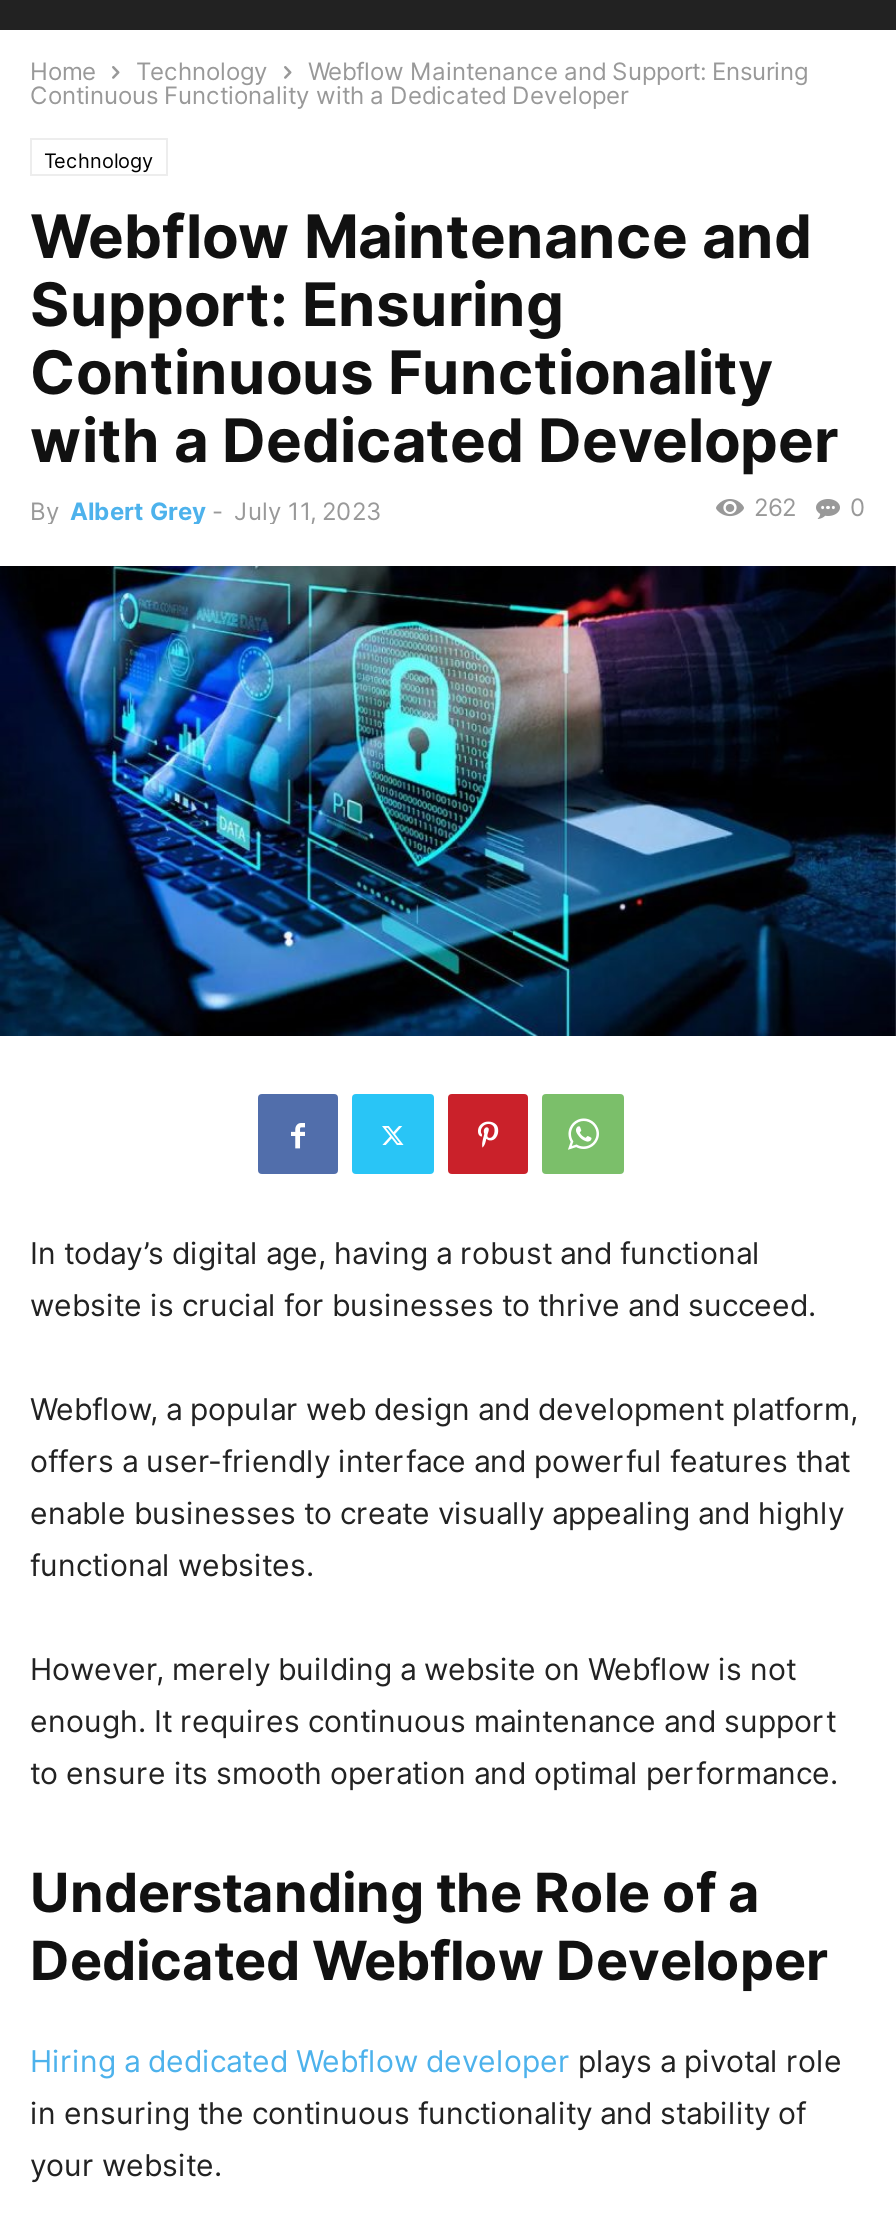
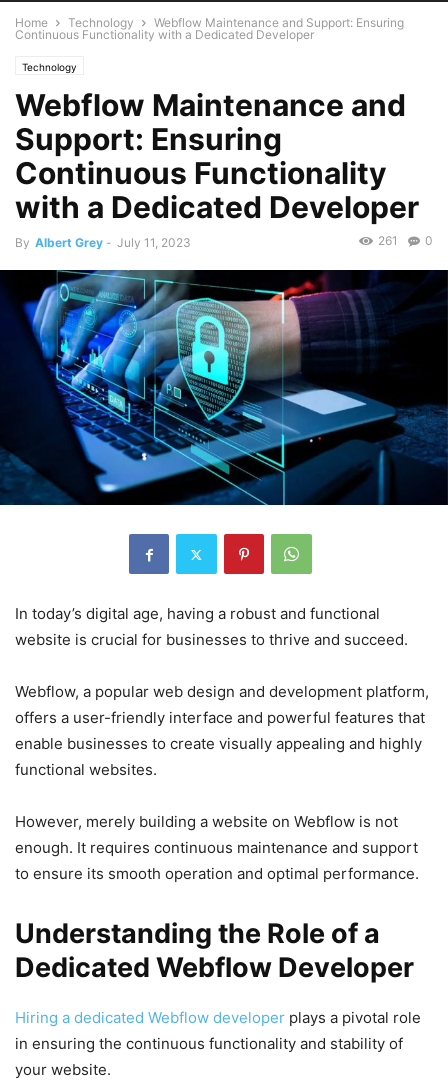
- 262 0
+ 261 0
